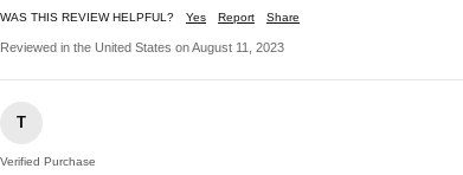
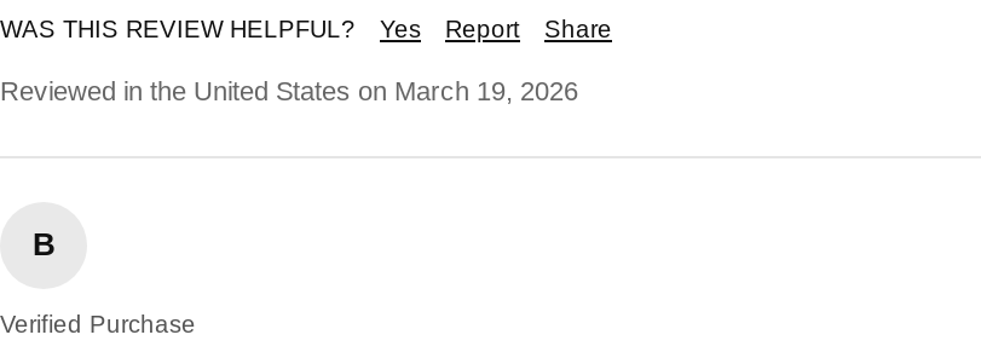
- Reviewed in the United States on August 11, 2023
+ Reviewed in the United States on March 19, 2026

- T
+ B
